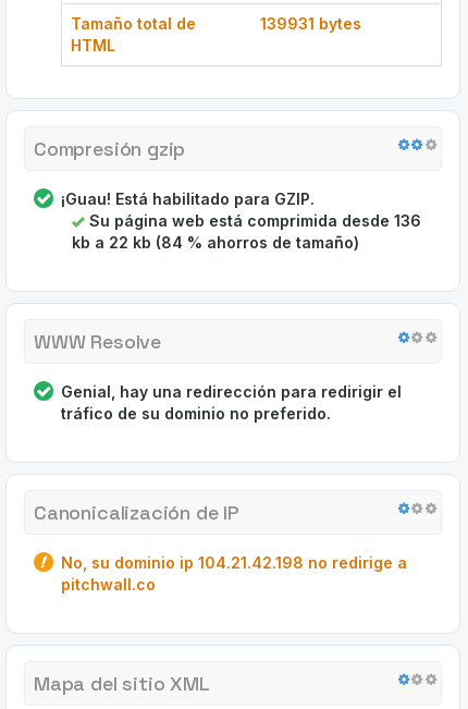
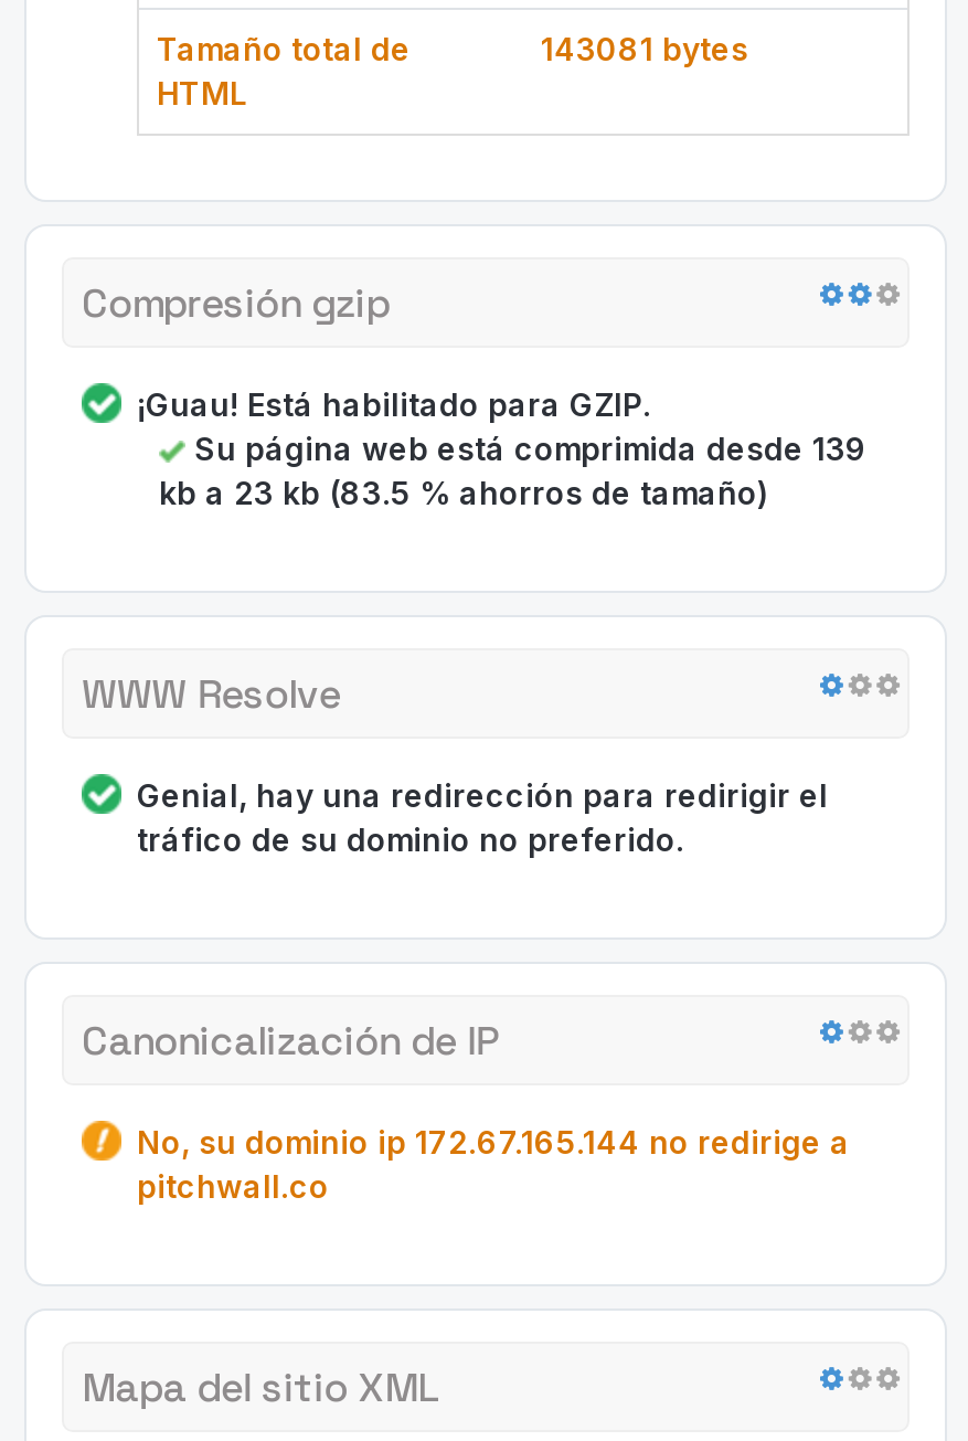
- 139931 bytes
+ 143081 bytes

- Su página web está comprimida desde 136
+ Su página web está comprimida desde 139

- kb a 22 kb (84 % ahorros de tamaño)
+ kb a 23 kb (83.5 % ahorros de tamaño)

- No, su dominio ip 104.21.42.198 no redirige a
+ No, su dominio ip 172.67.165.144 no redirige a
